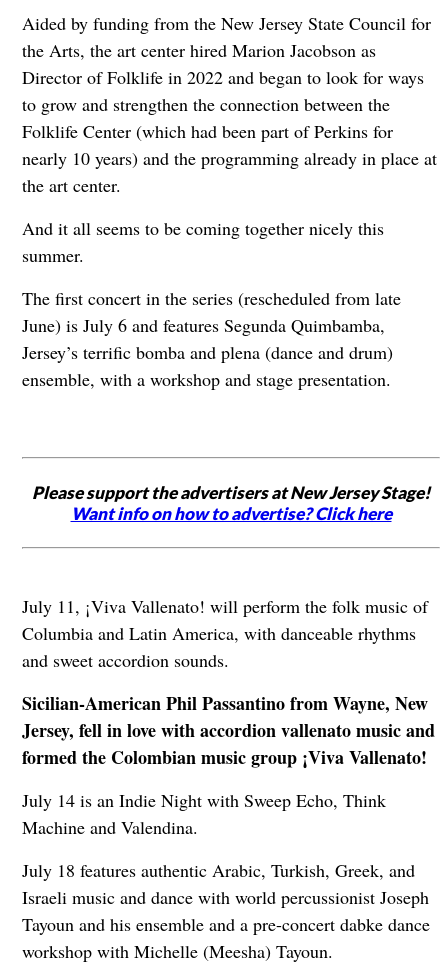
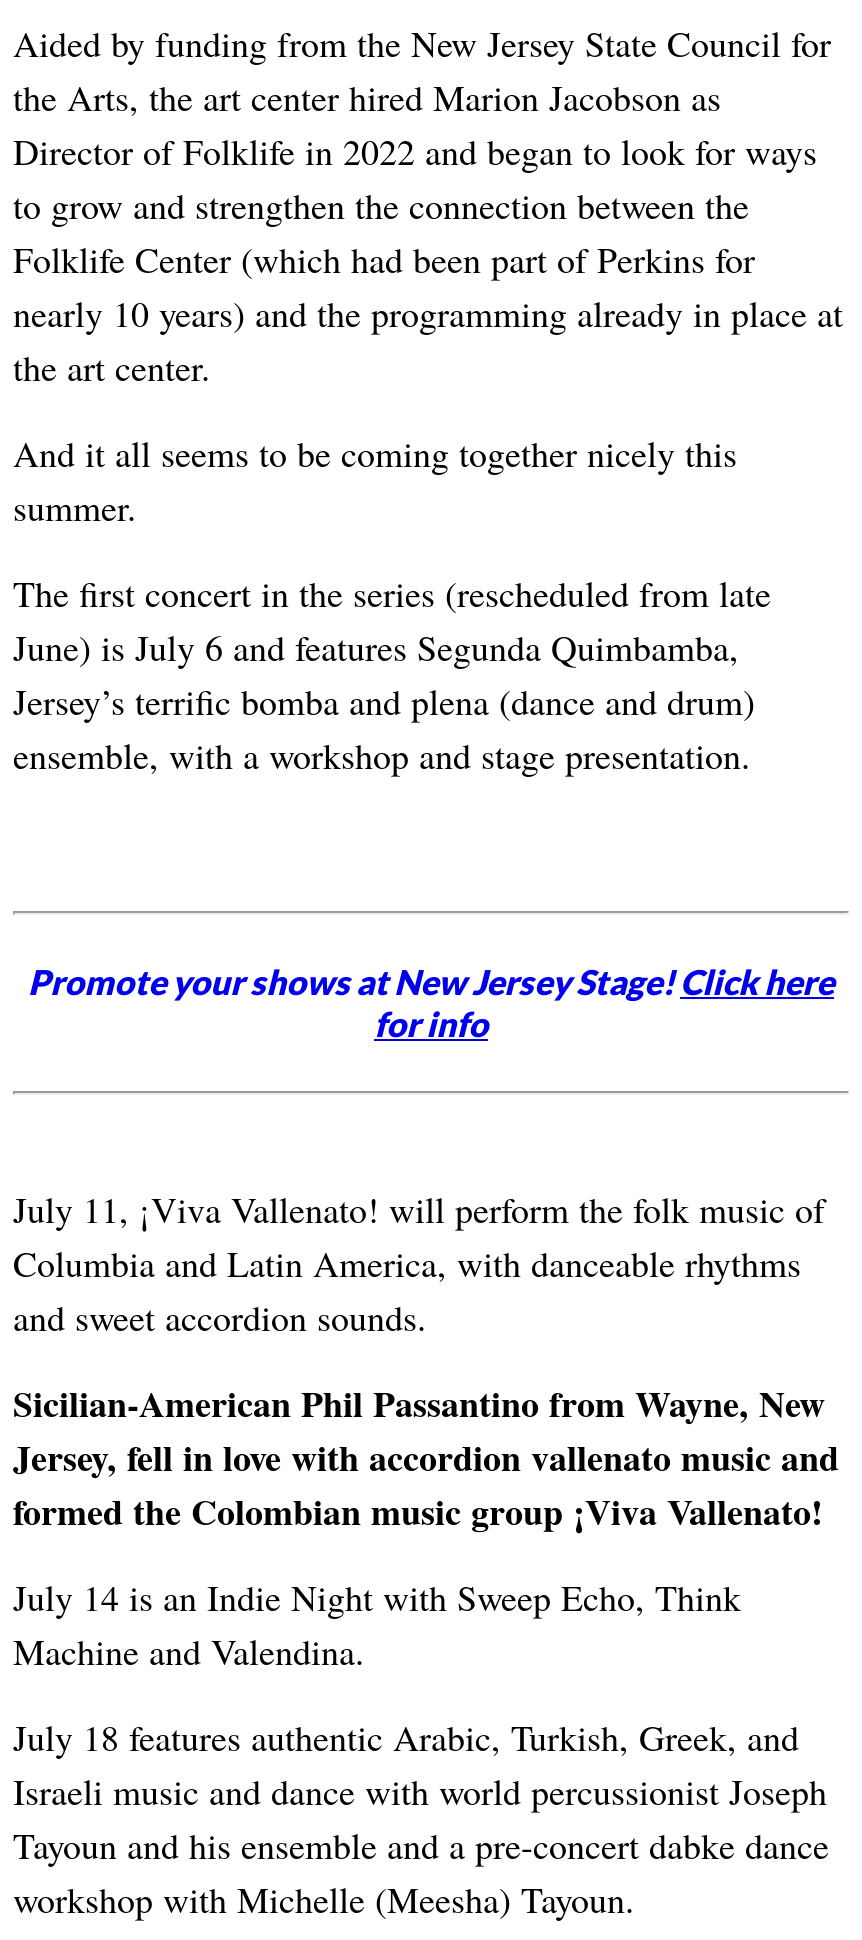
- Please support the advertisers at New Jersey Stage!
- Want info on how to advertise? Click here
+ Promote your shows at New Jersey Stage!Click here
+ for info
